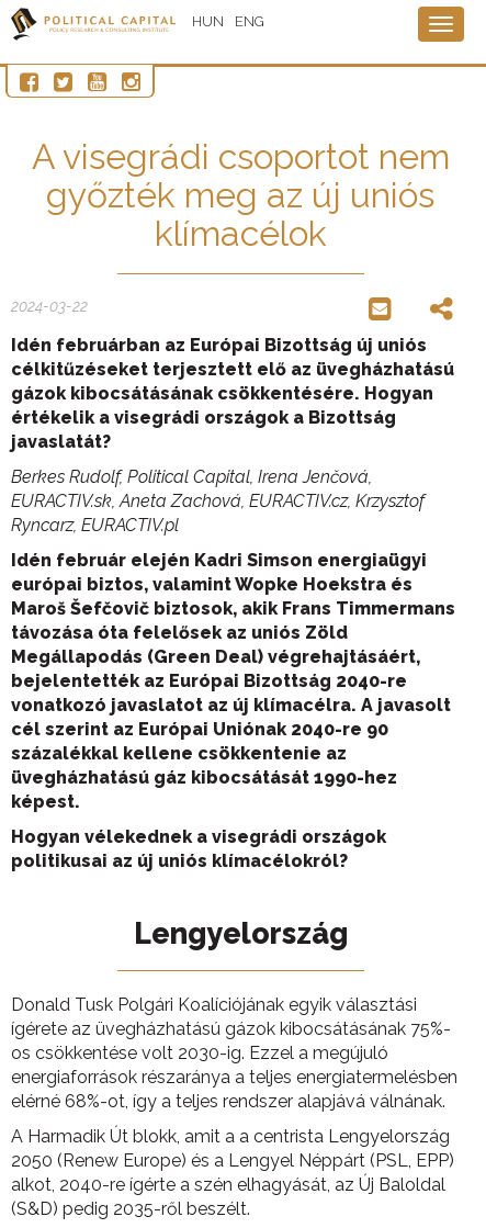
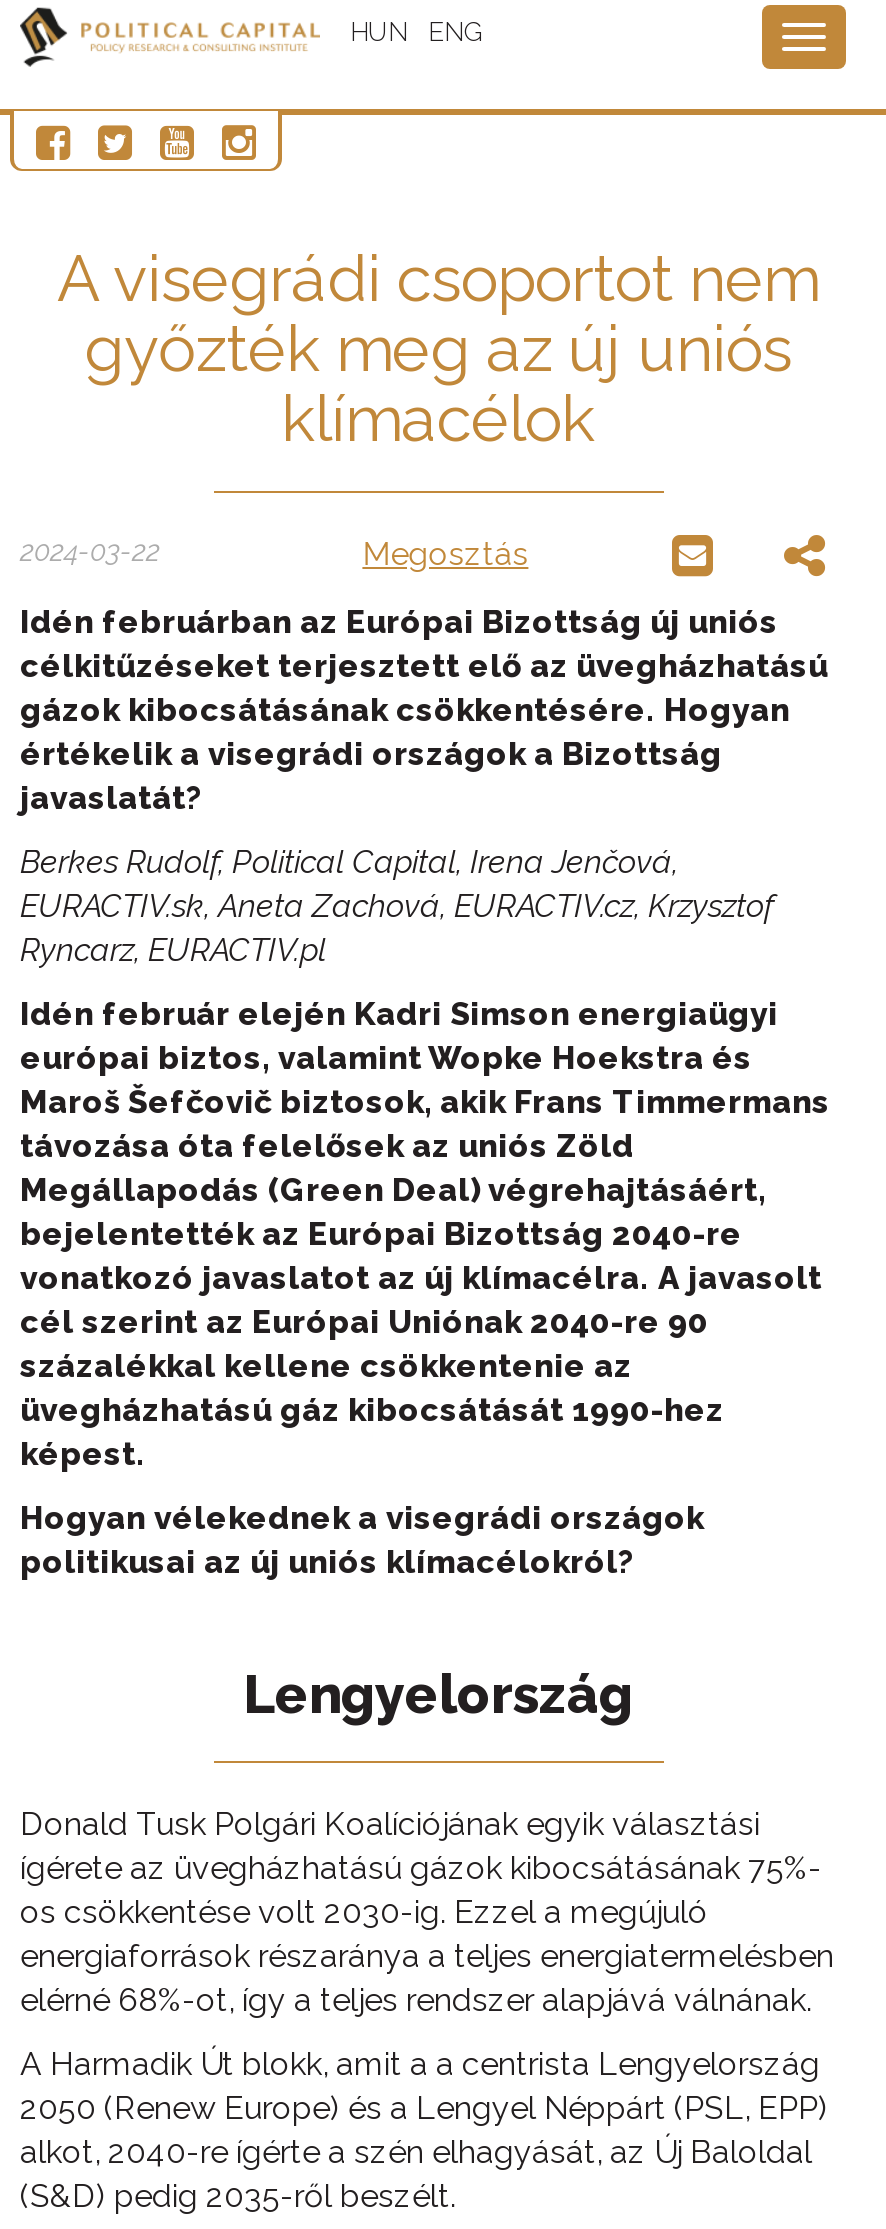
+ Megosztás
